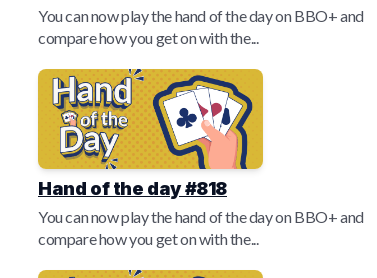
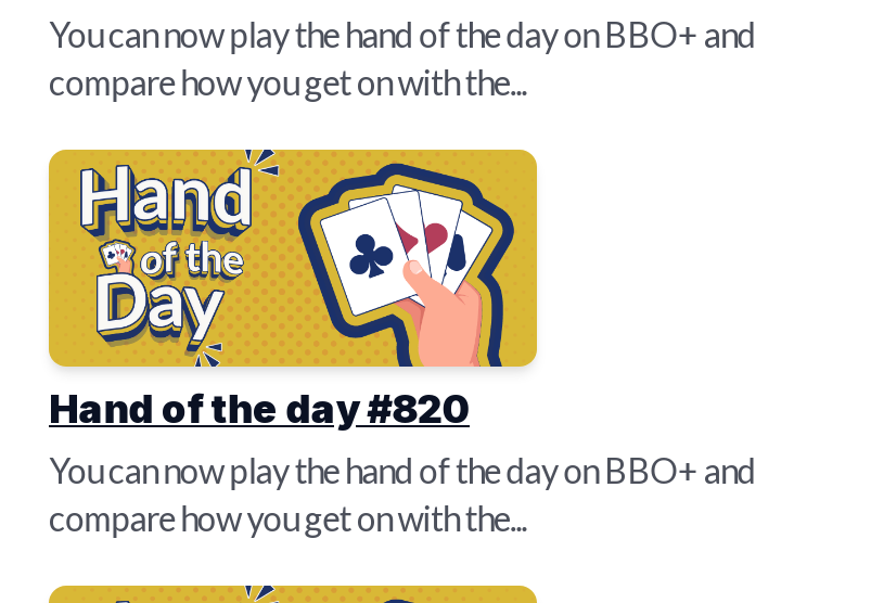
- Hand of the day #818
+ Hand of the day #820
